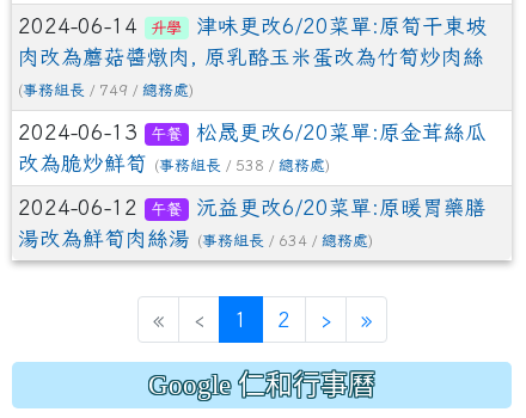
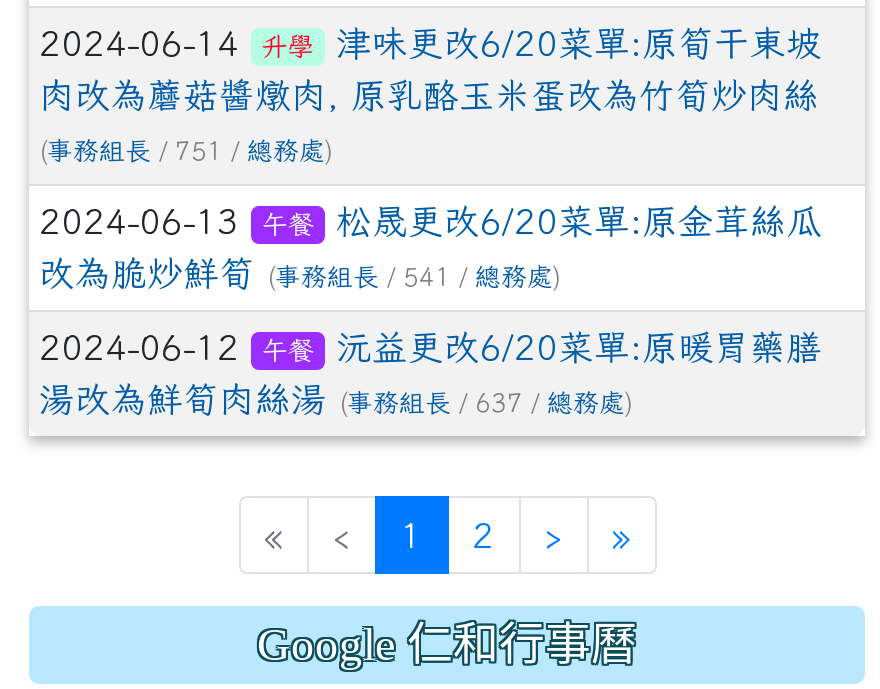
- (事務組長/ 749 /總務處)
+ (事務組長/ 751 /總務處)

- 改為脆炒鮮筍 (事務組長/ 538 /總務處)
+ 改為脆炒鮮筍 (事務組長/ 541 /總務處)

- 湯改為鮮筍肉絲湯 (事務組長/ 634 /總務處)
+ 湯改為鮮筍肉絲湯 (事務組長/ 637 /總務處)
